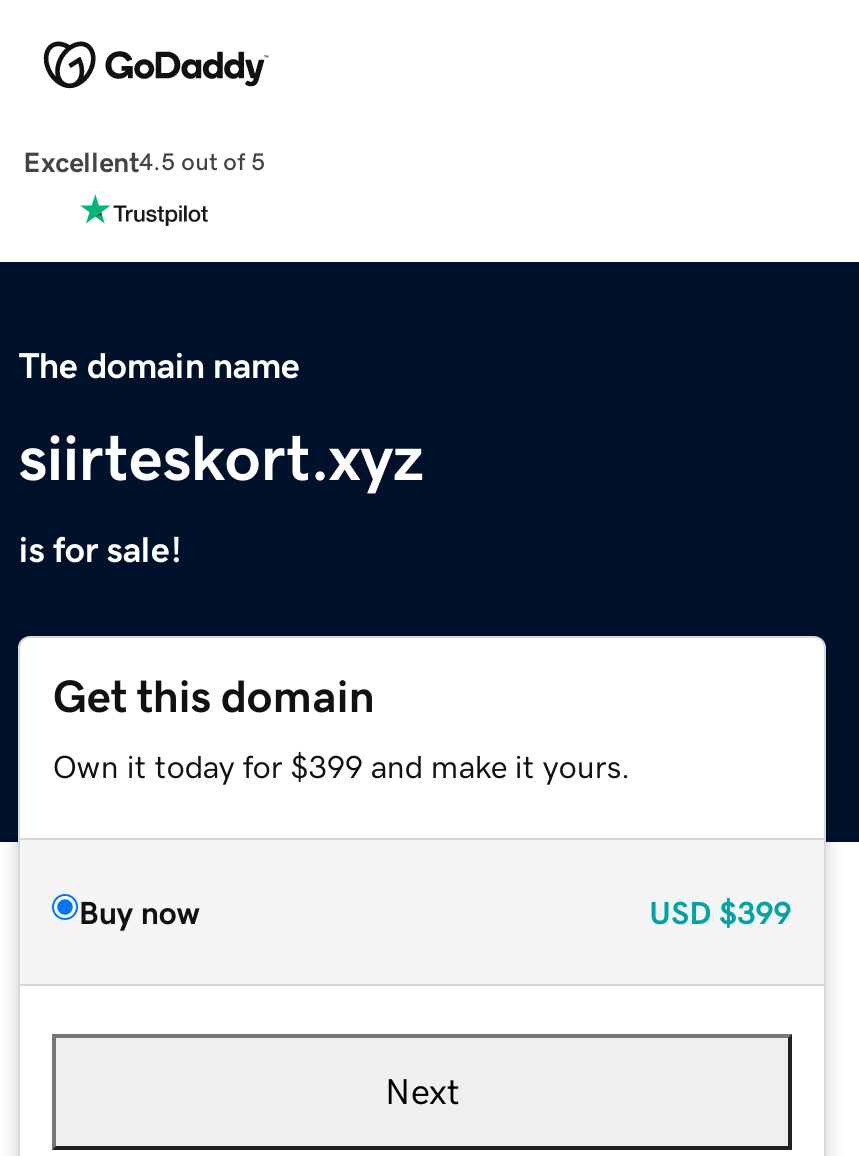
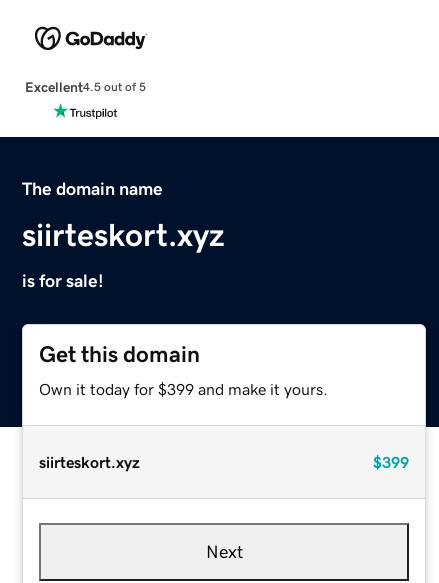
- Buy now
- USD $399
+ siirteskort.xyz
+ $399
